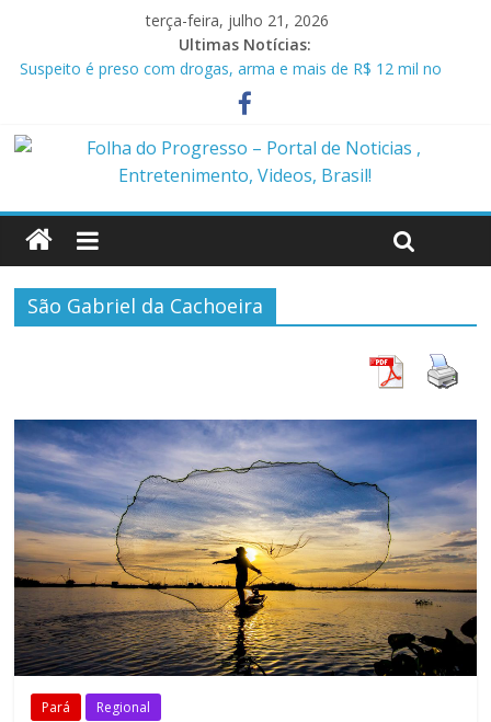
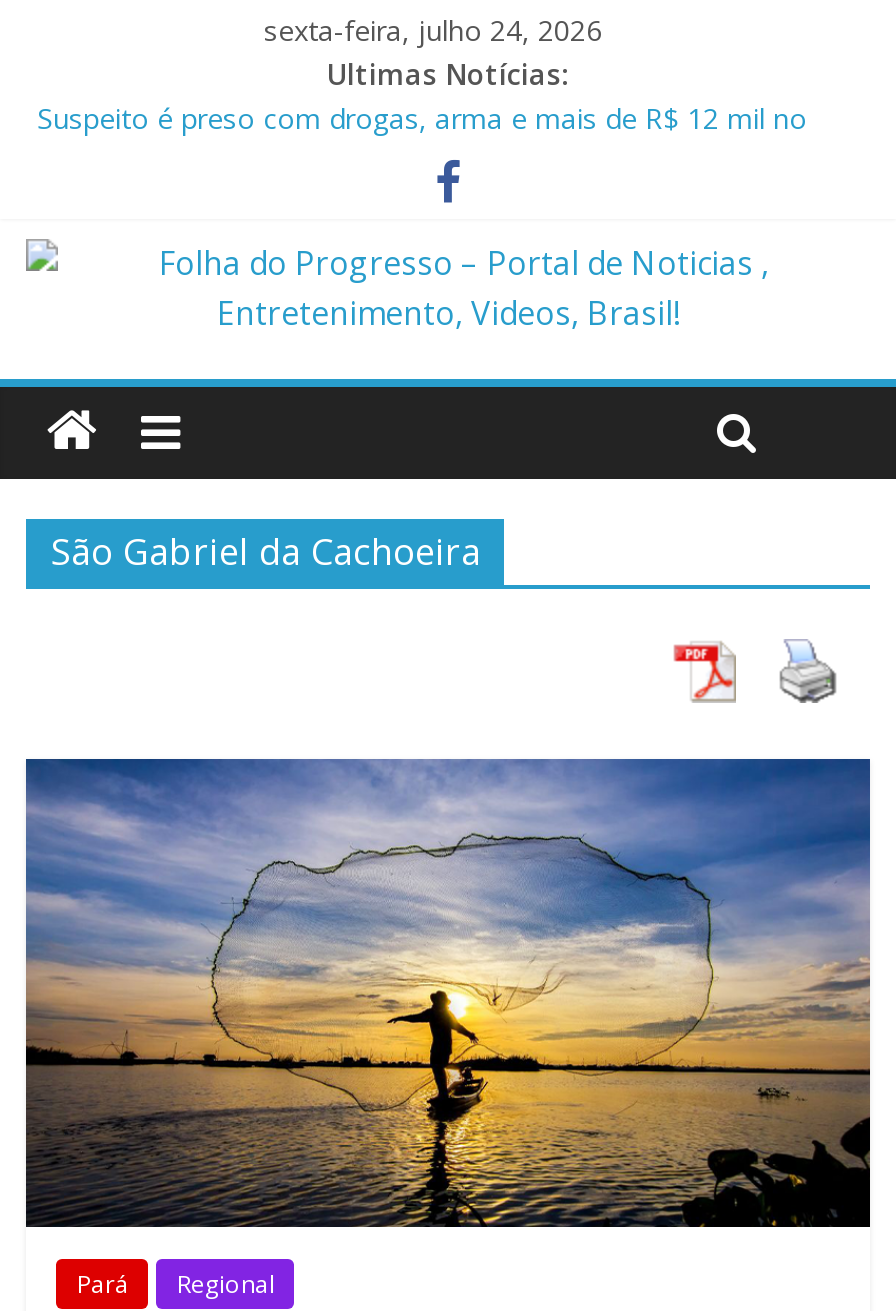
- terça-feira, julho 21, 2026
+ sexta-feira, julho 24, 2026
